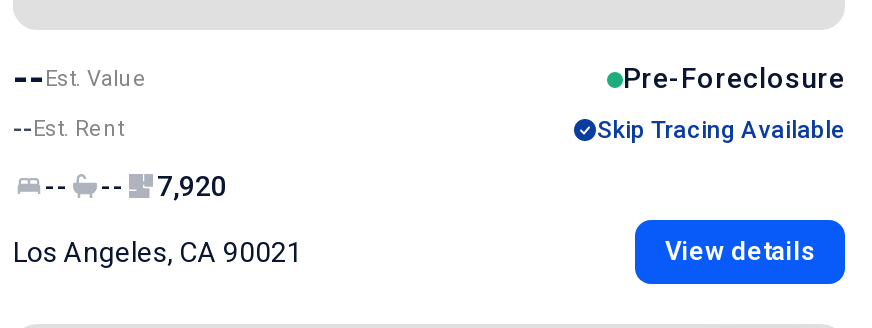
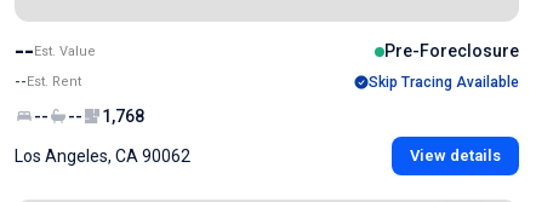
- 7,920
+ 1,768

- Los Angeles, CA 90021
+ Los Angeles, CA 90062
